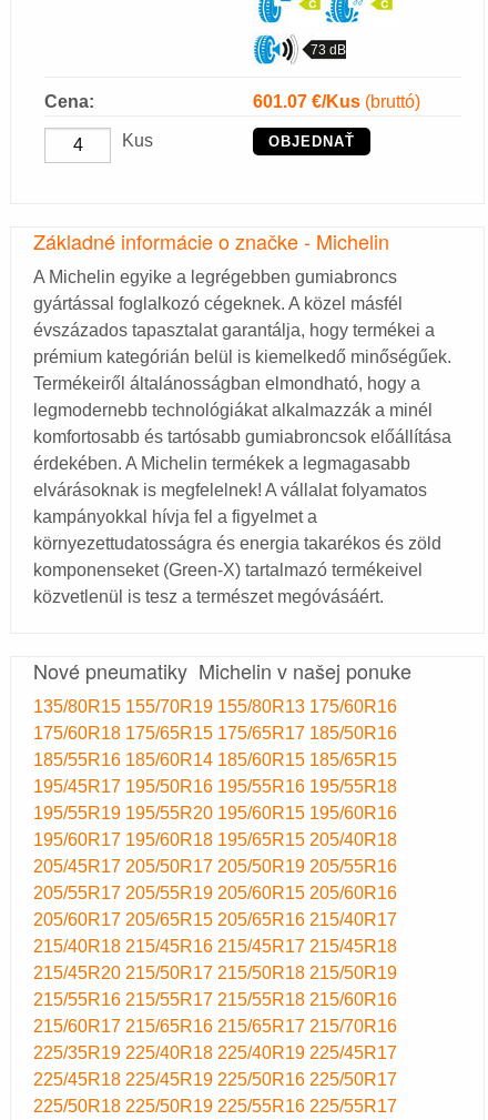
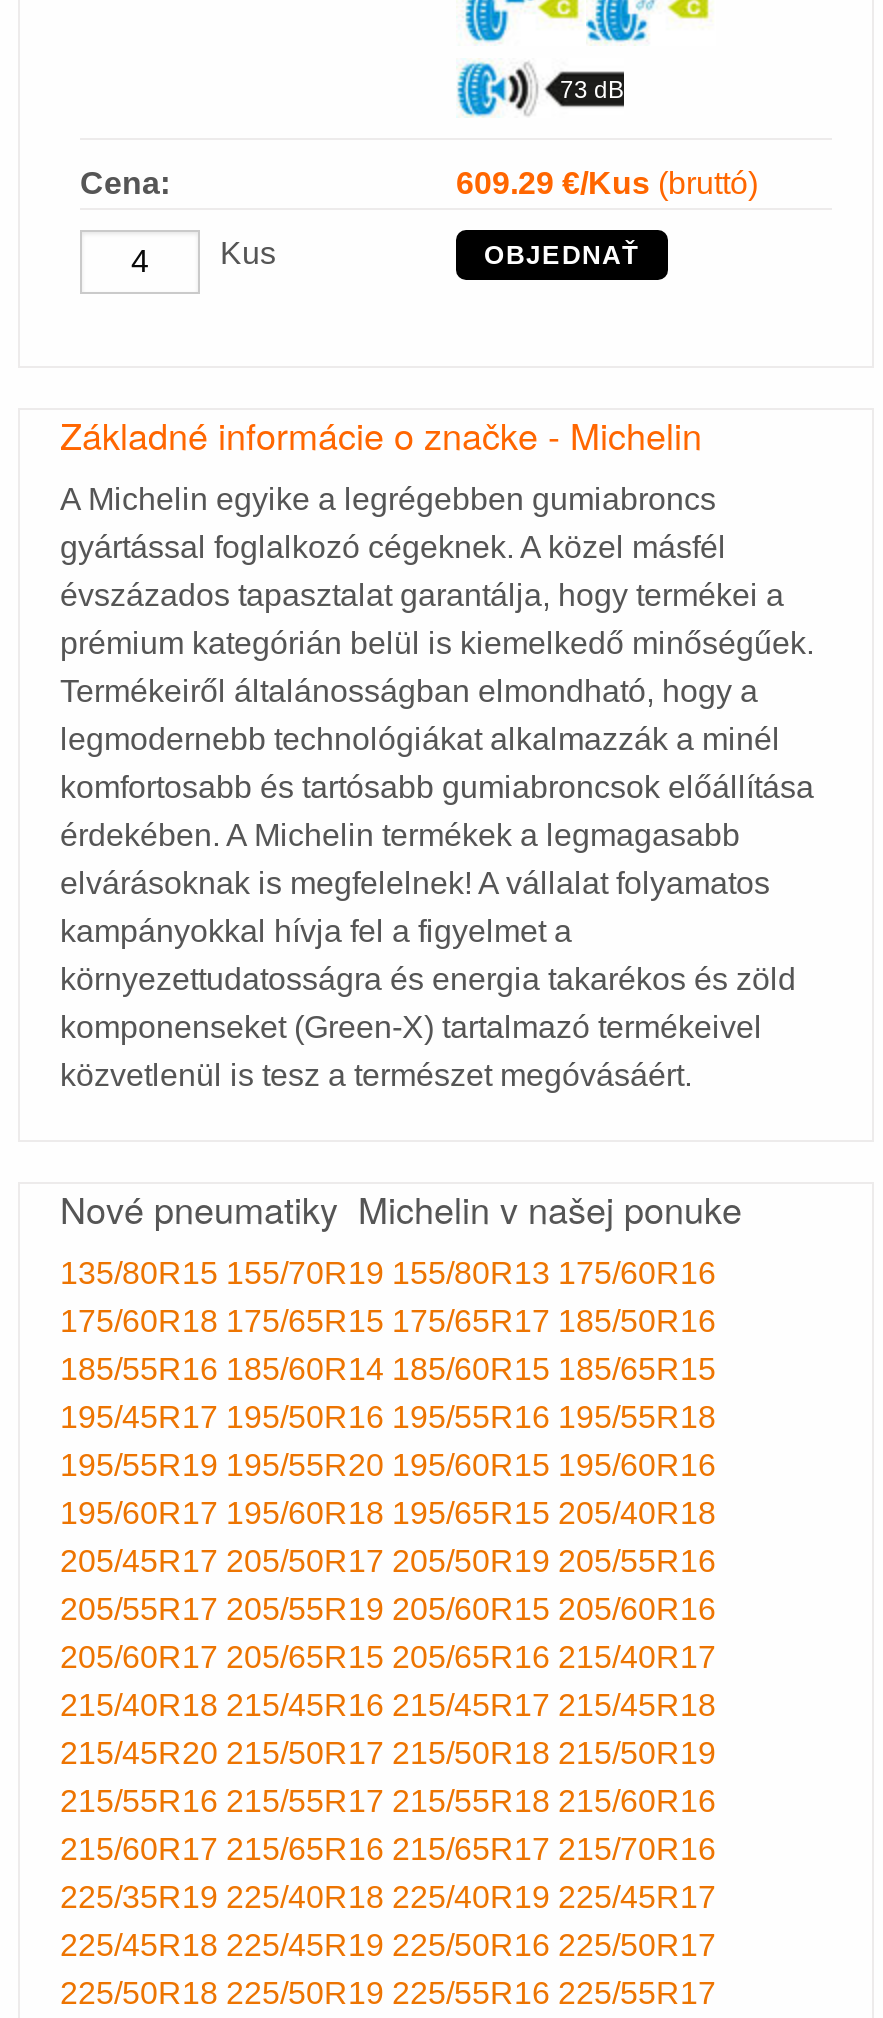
- 601.07 €/Kus (bruttó)
+ 609.29 €/Kus (bruttó)
